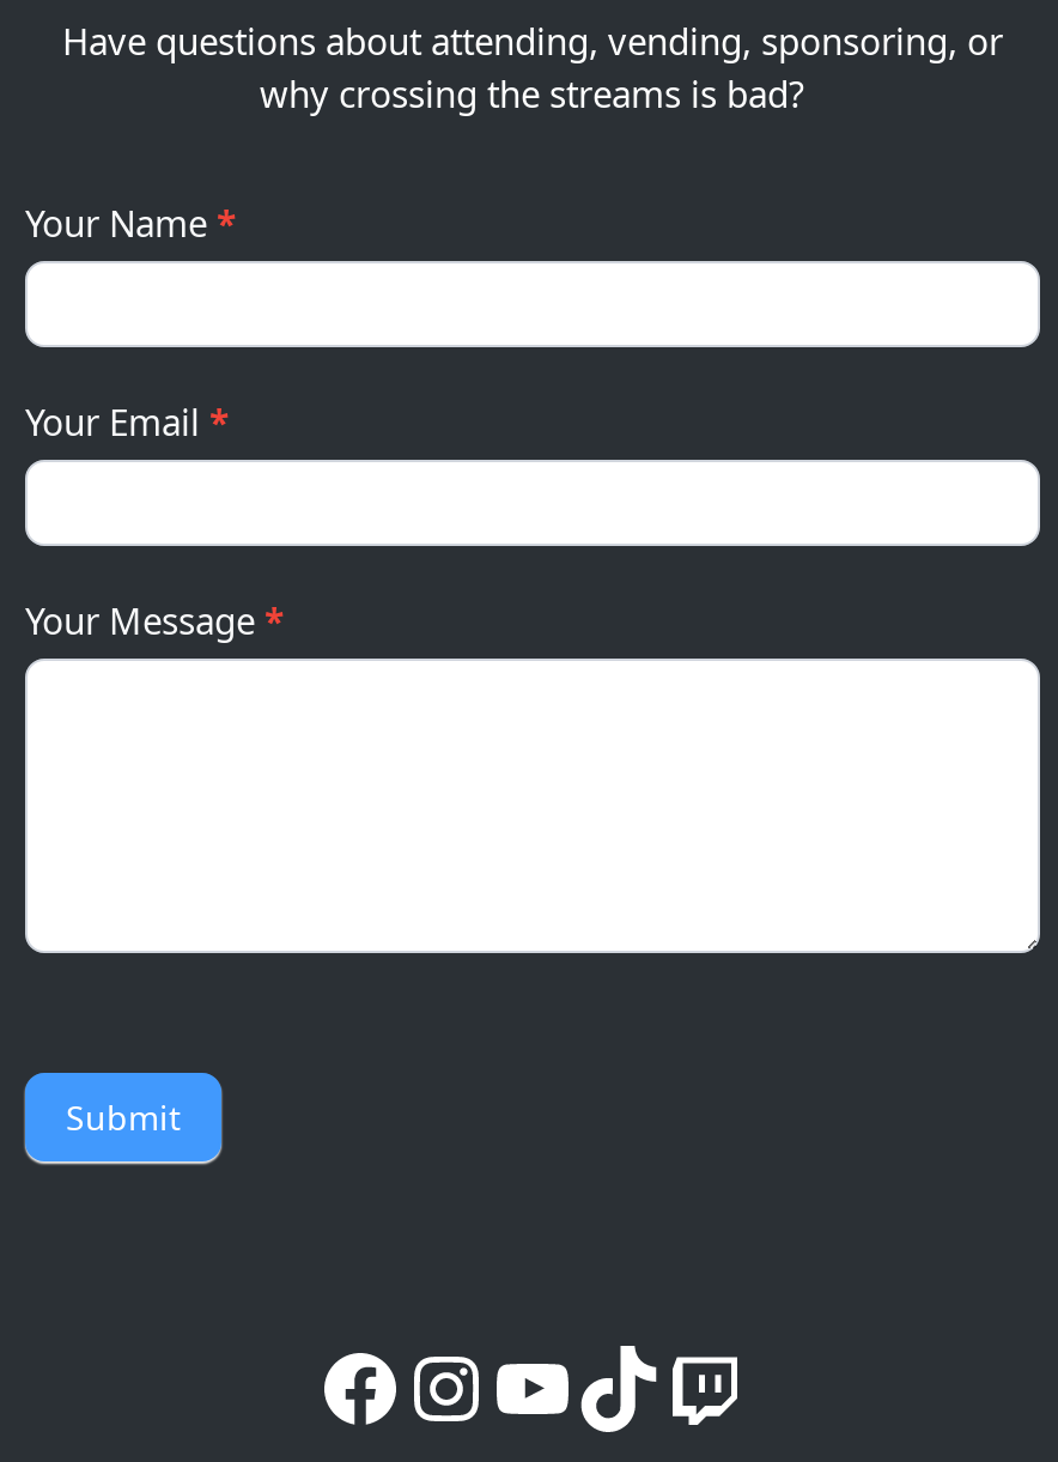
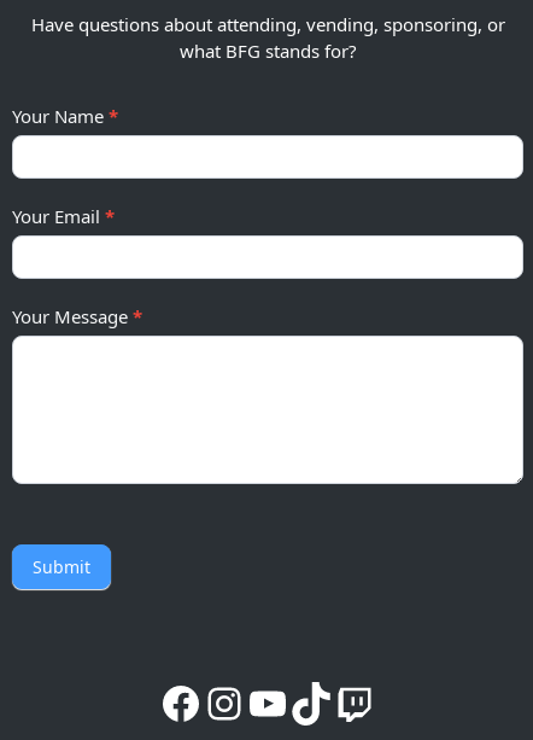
- why crossing the streams is bad?
+ what BFG stands for?
